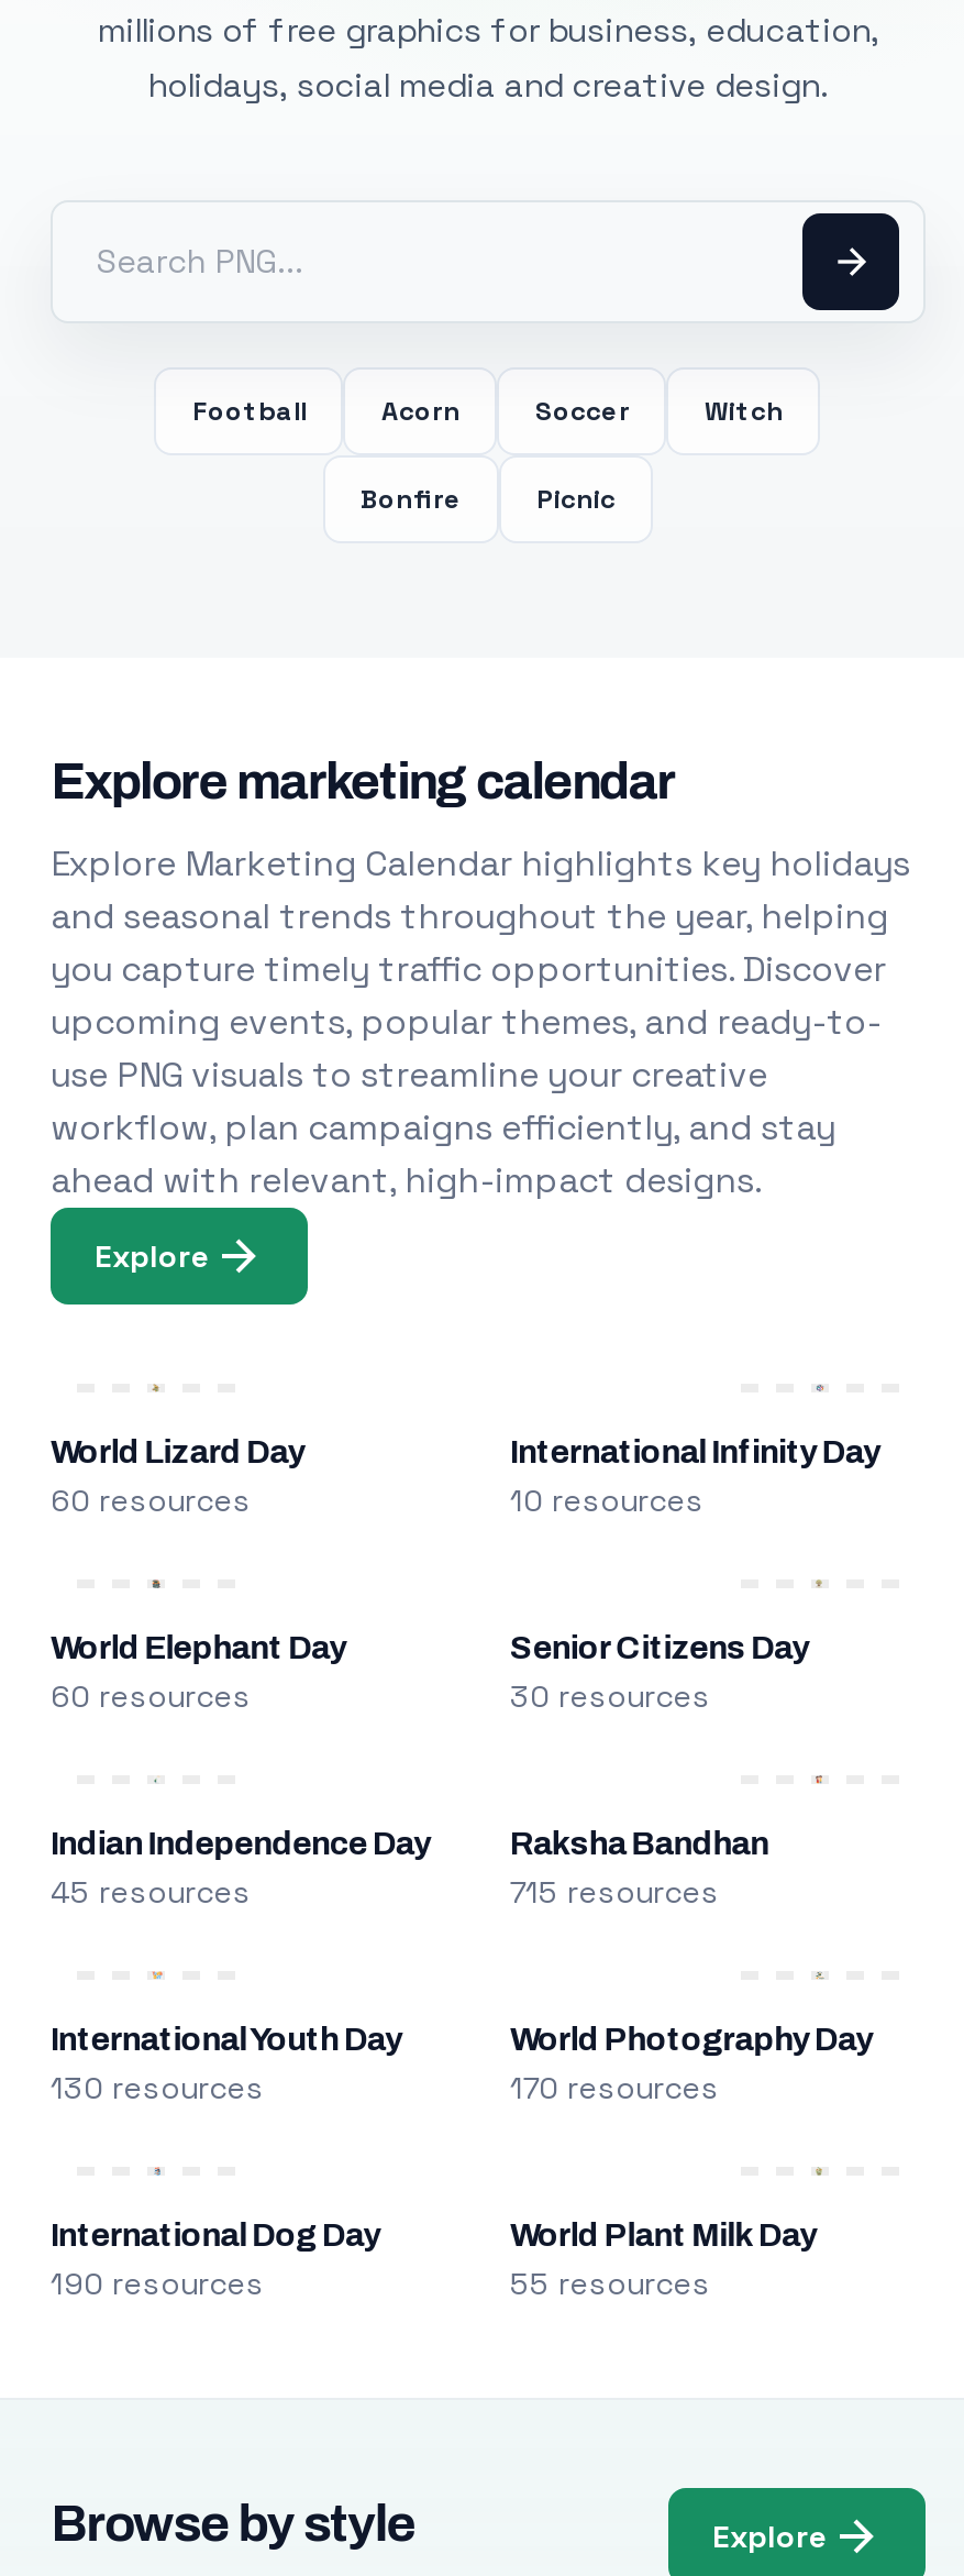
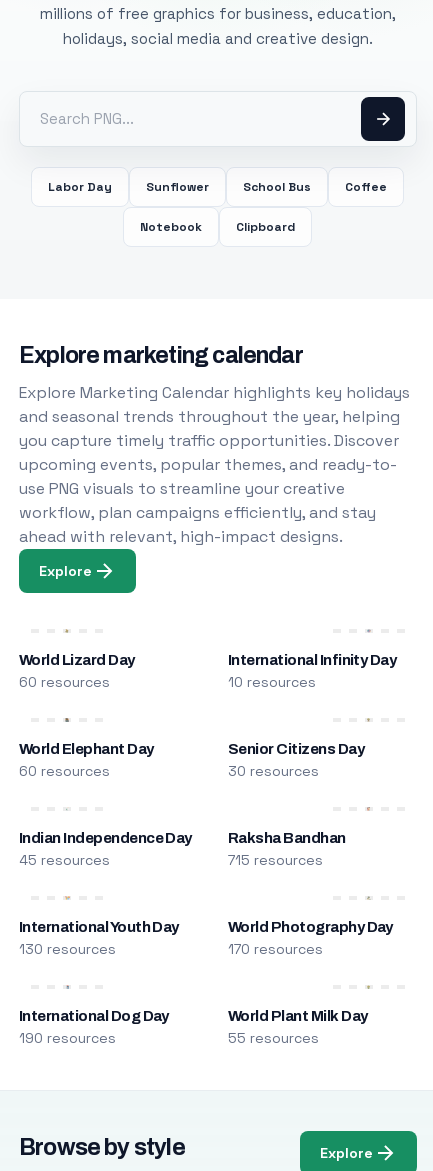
- Football
- Acorn
- Soccer
- Witch
+ Labor Day
+ Sunflower
+ School Bus
+ Coffee

- Bonfire
- Picnic
+ Notebook
+ Clipboard
